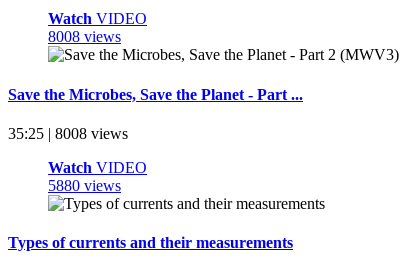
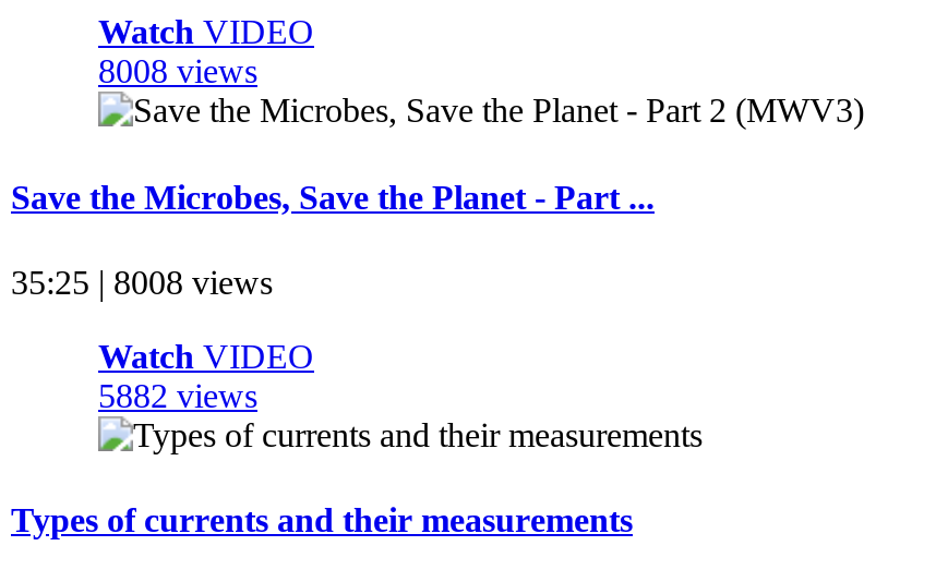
- 5880 views
+ 5882 views
